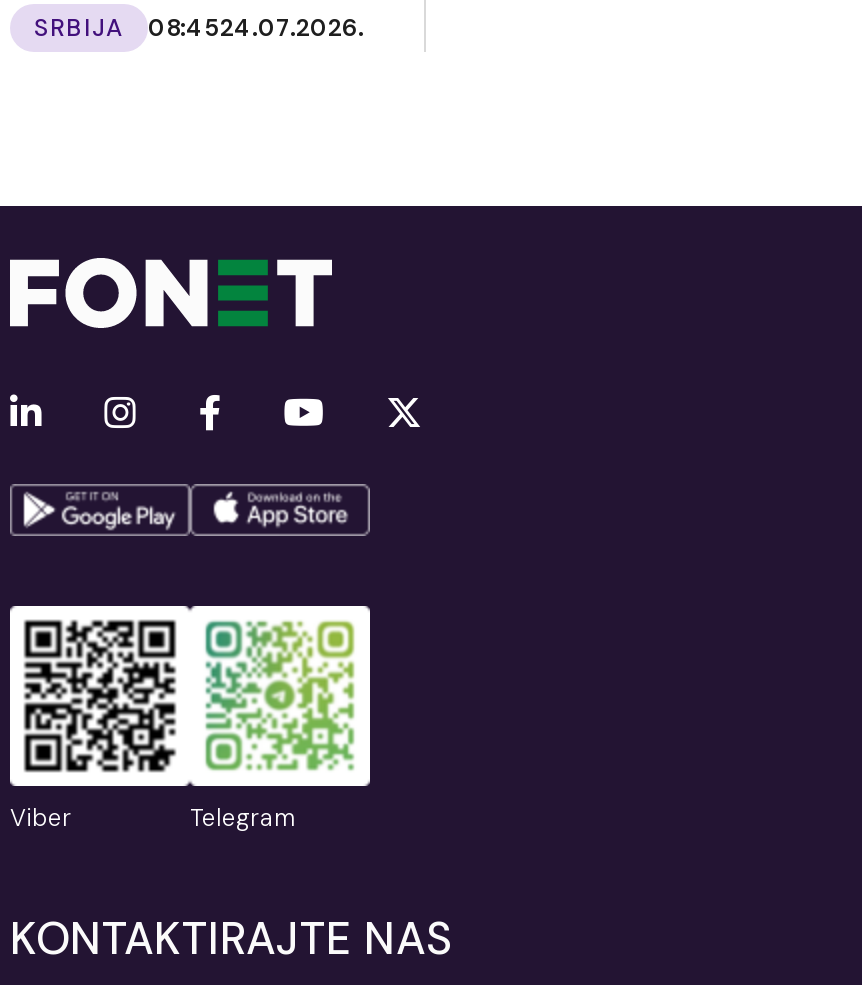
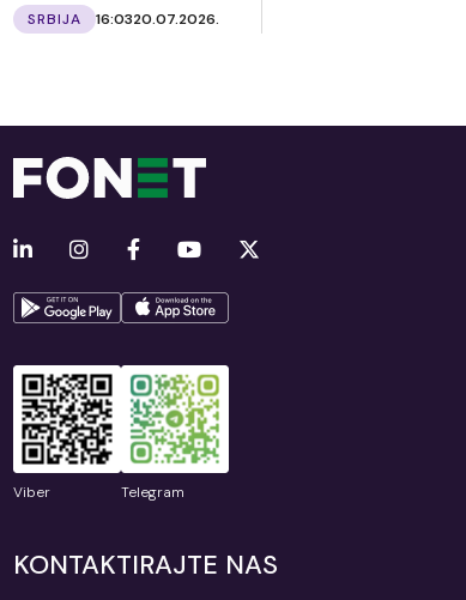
- SRBIJA 08:4524.07.2026.
+ SRBIJA 16:0320.07.2026.
